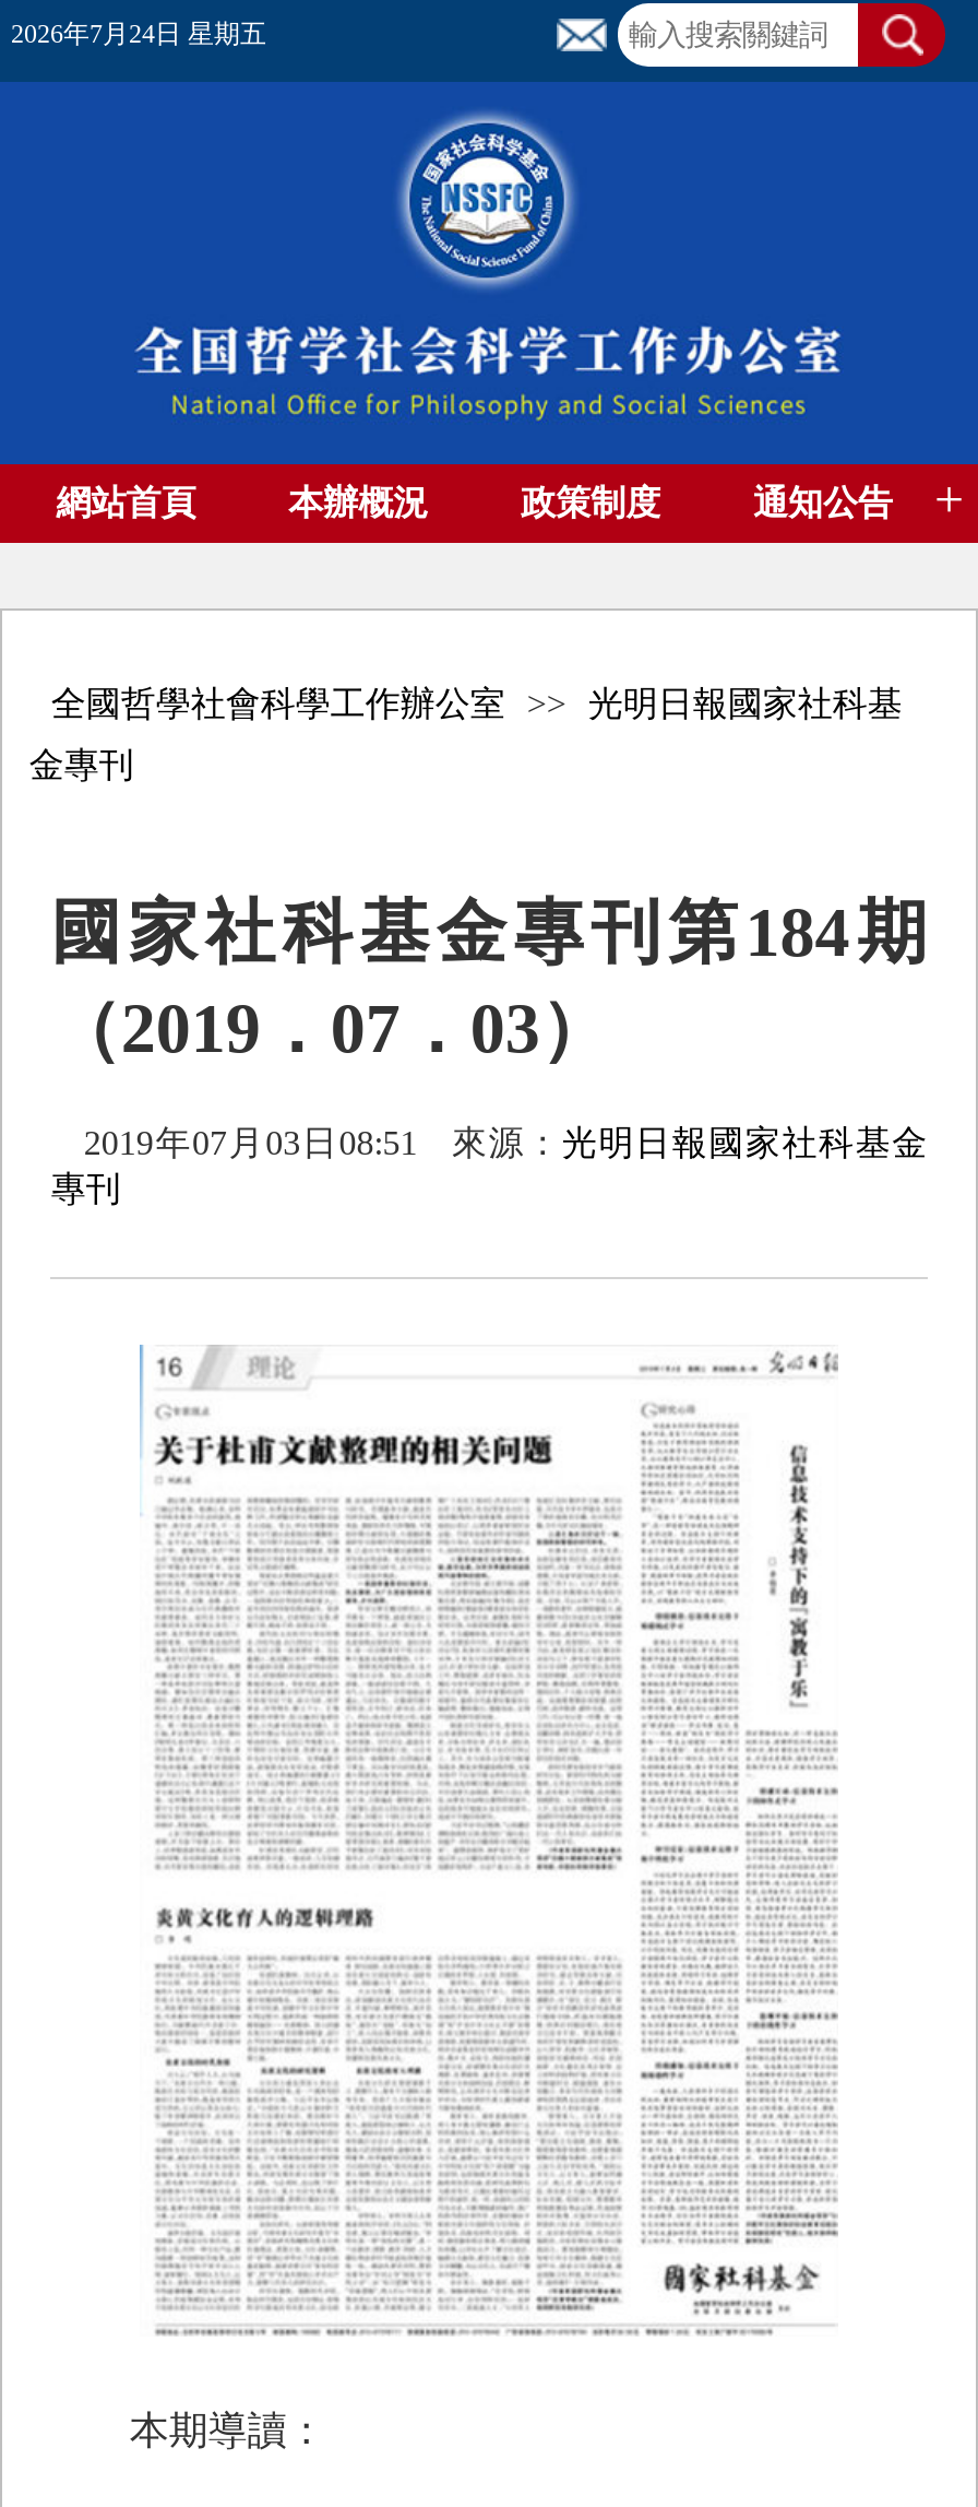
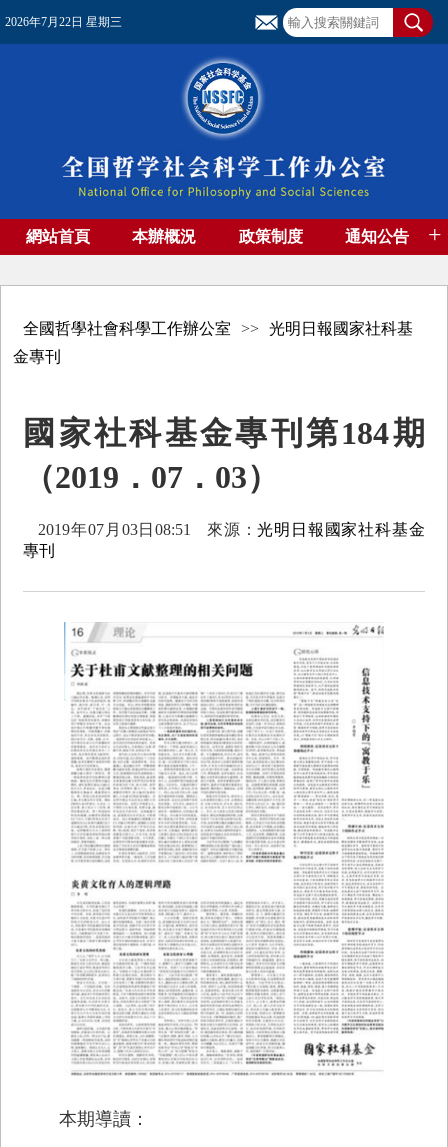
- 2026年7月24日 星期五
+ 2026年7月22日 星期三
